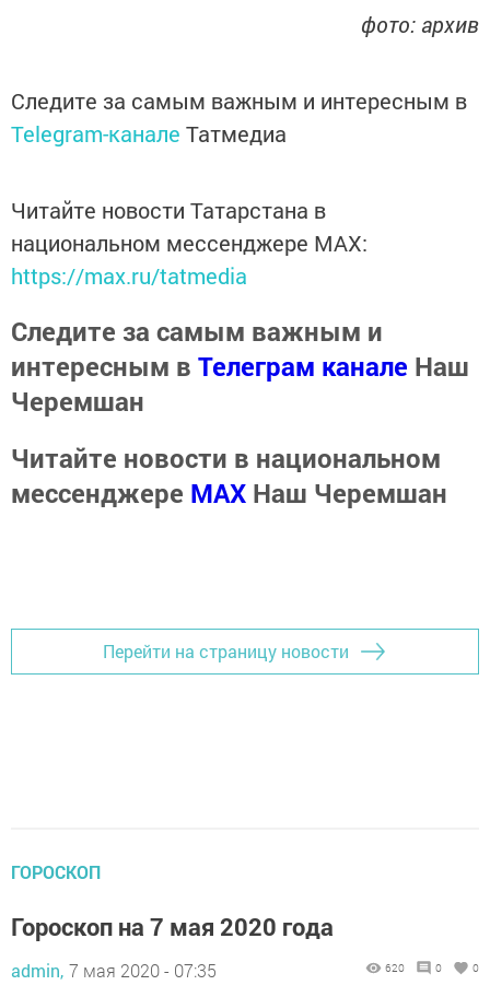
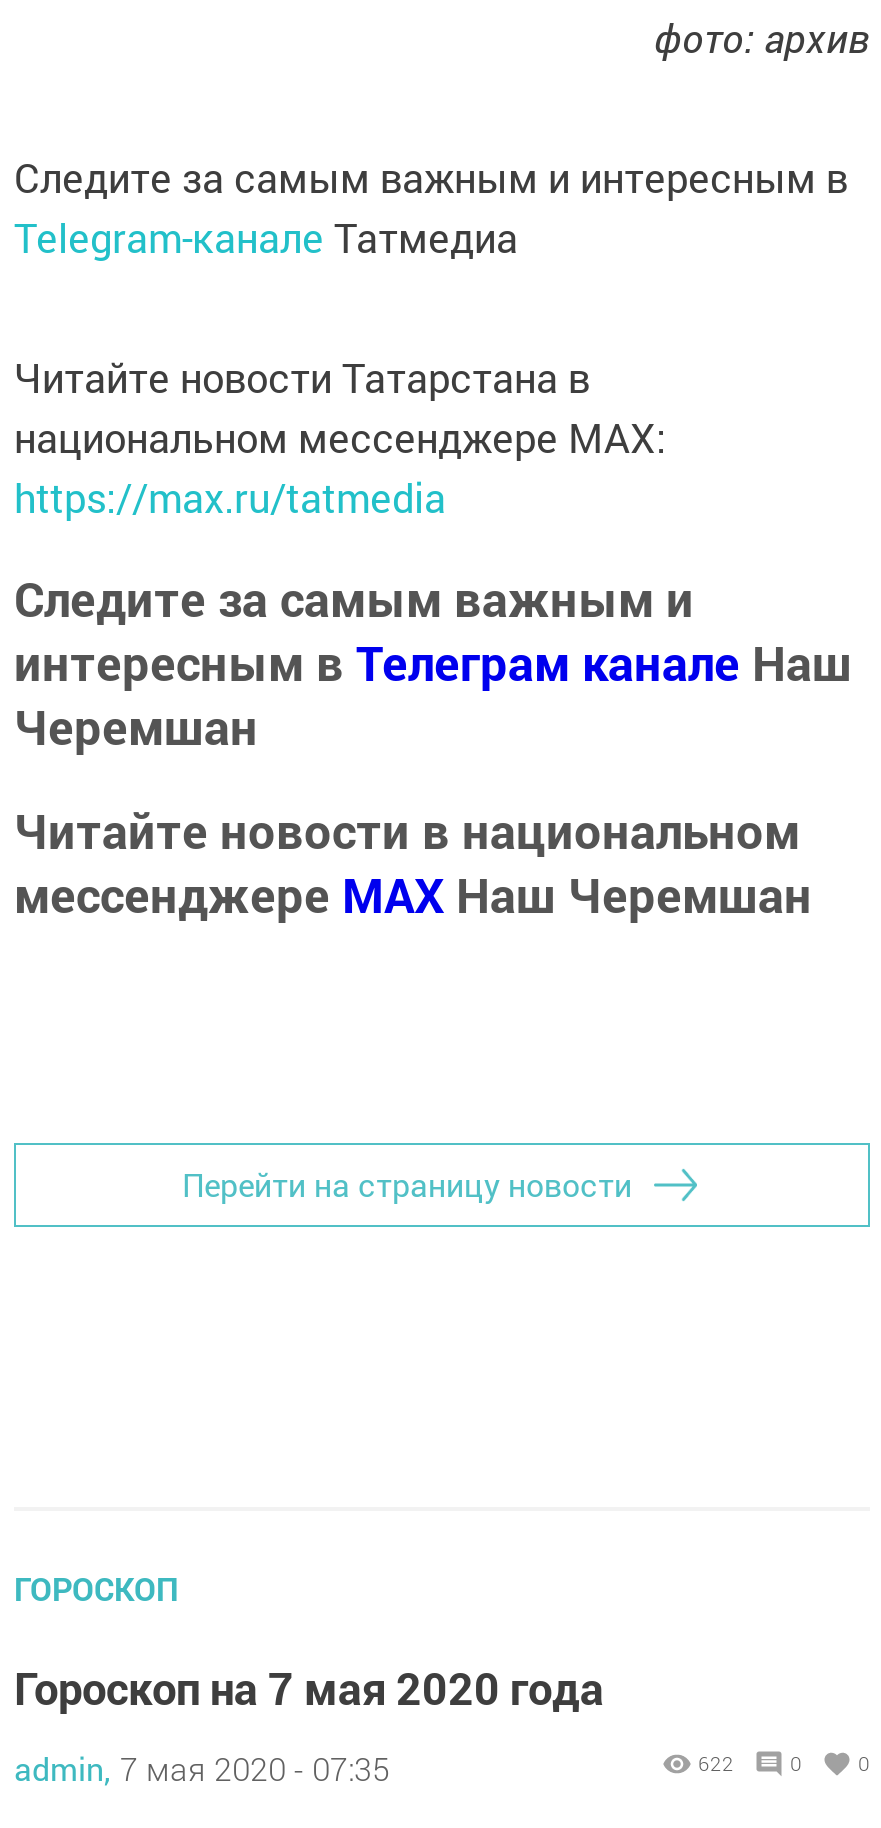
- 620
+ 622
